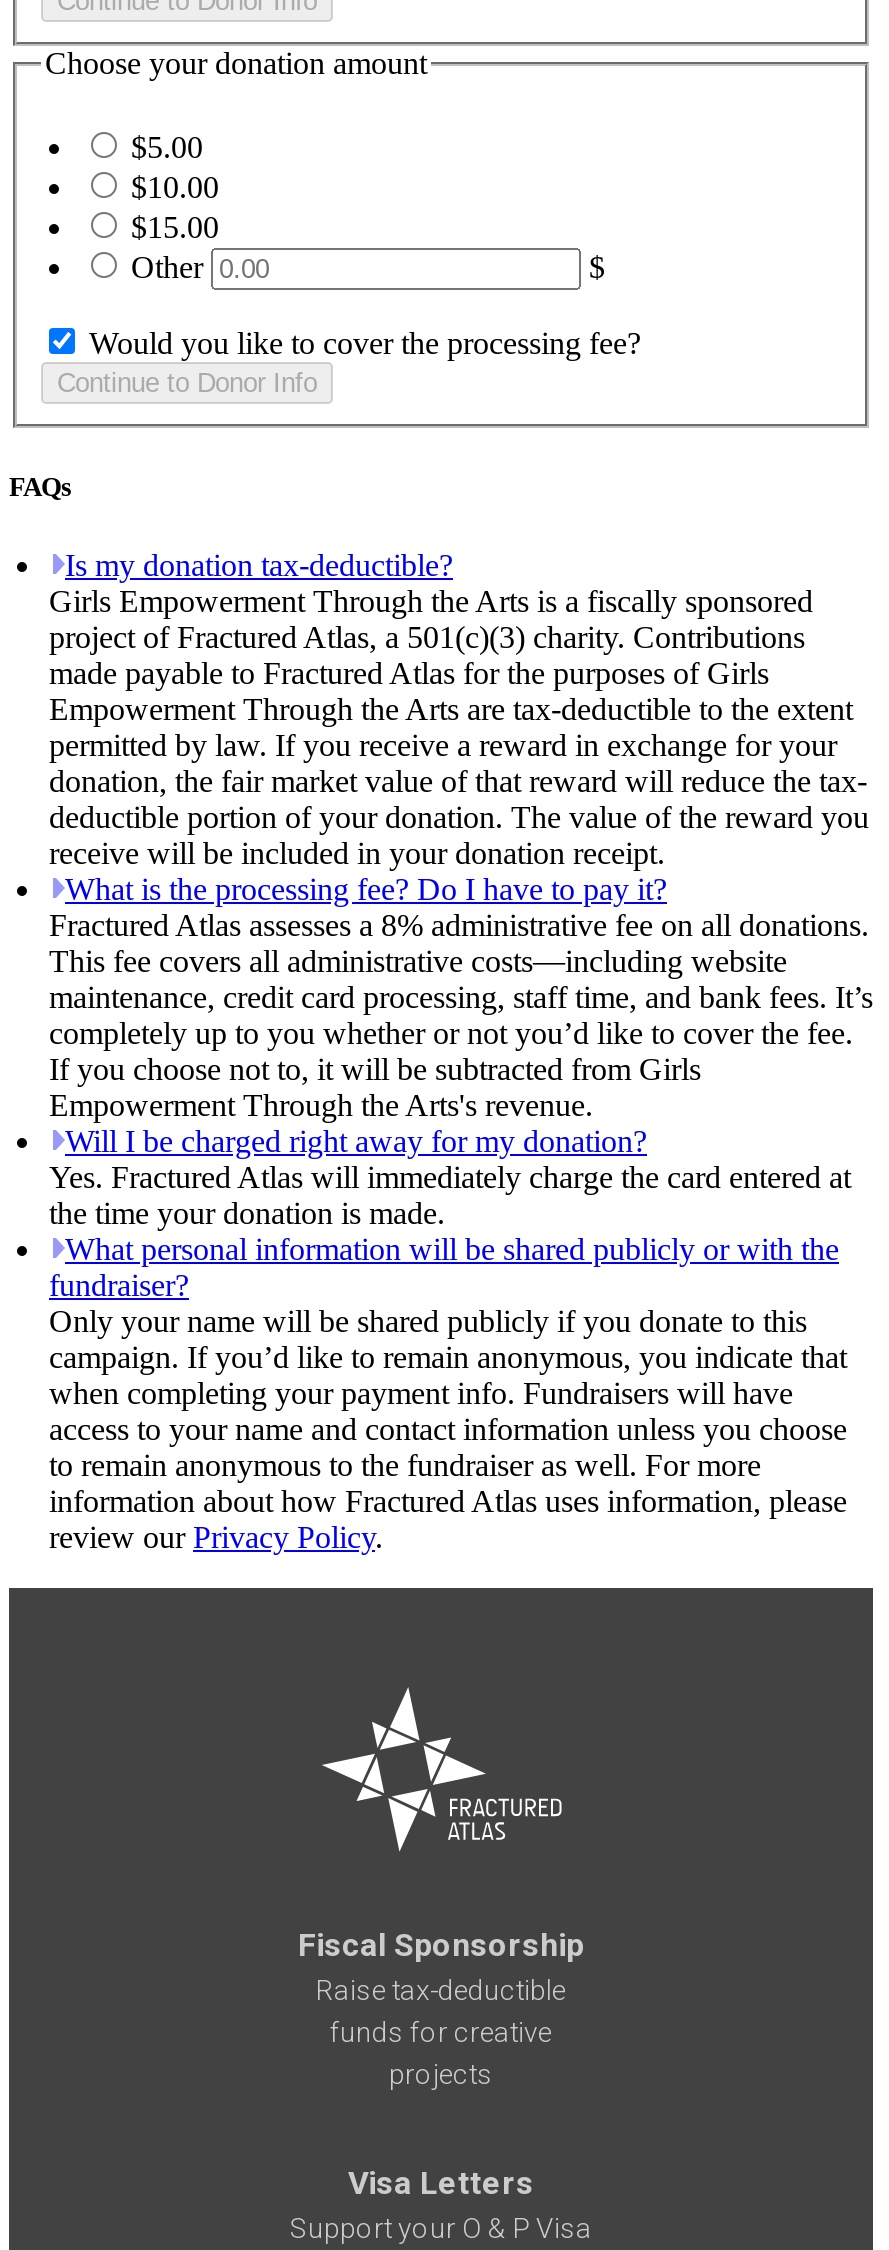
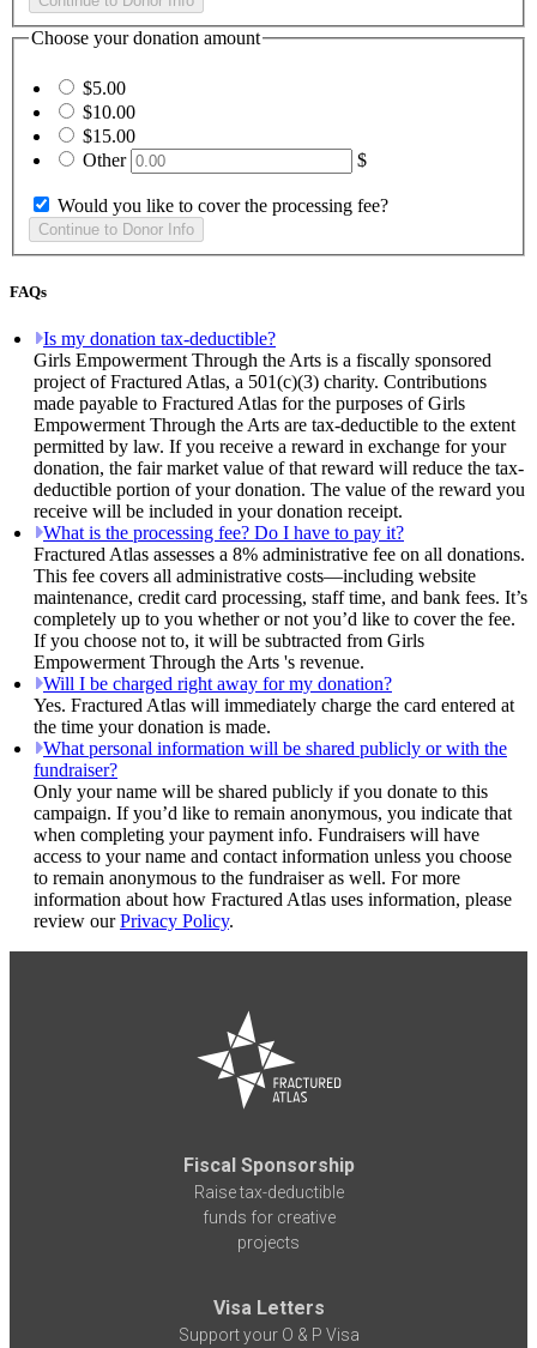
- Empowerment Through the Arts's revenue.
+ Empowerment Through the Arts 's revenue.
